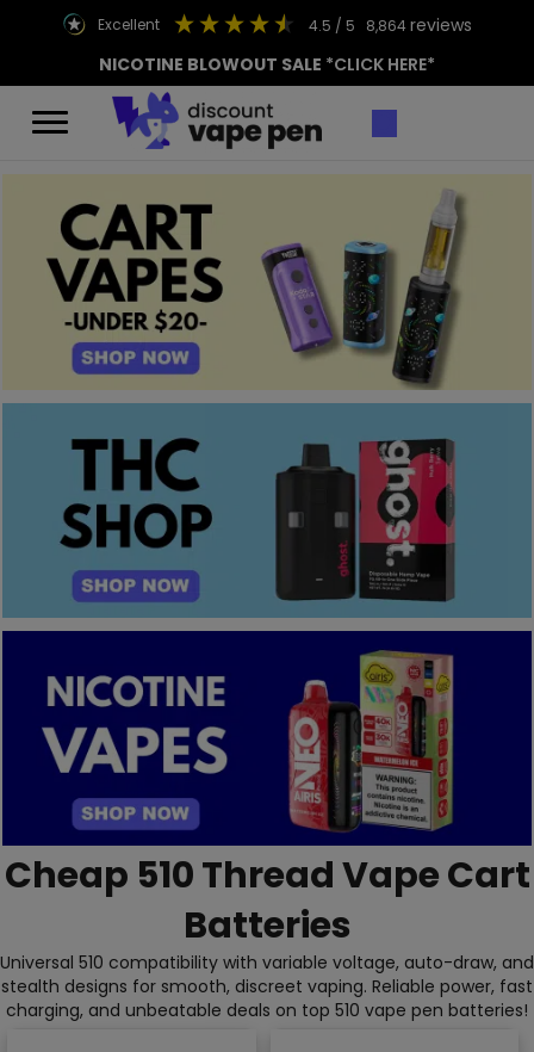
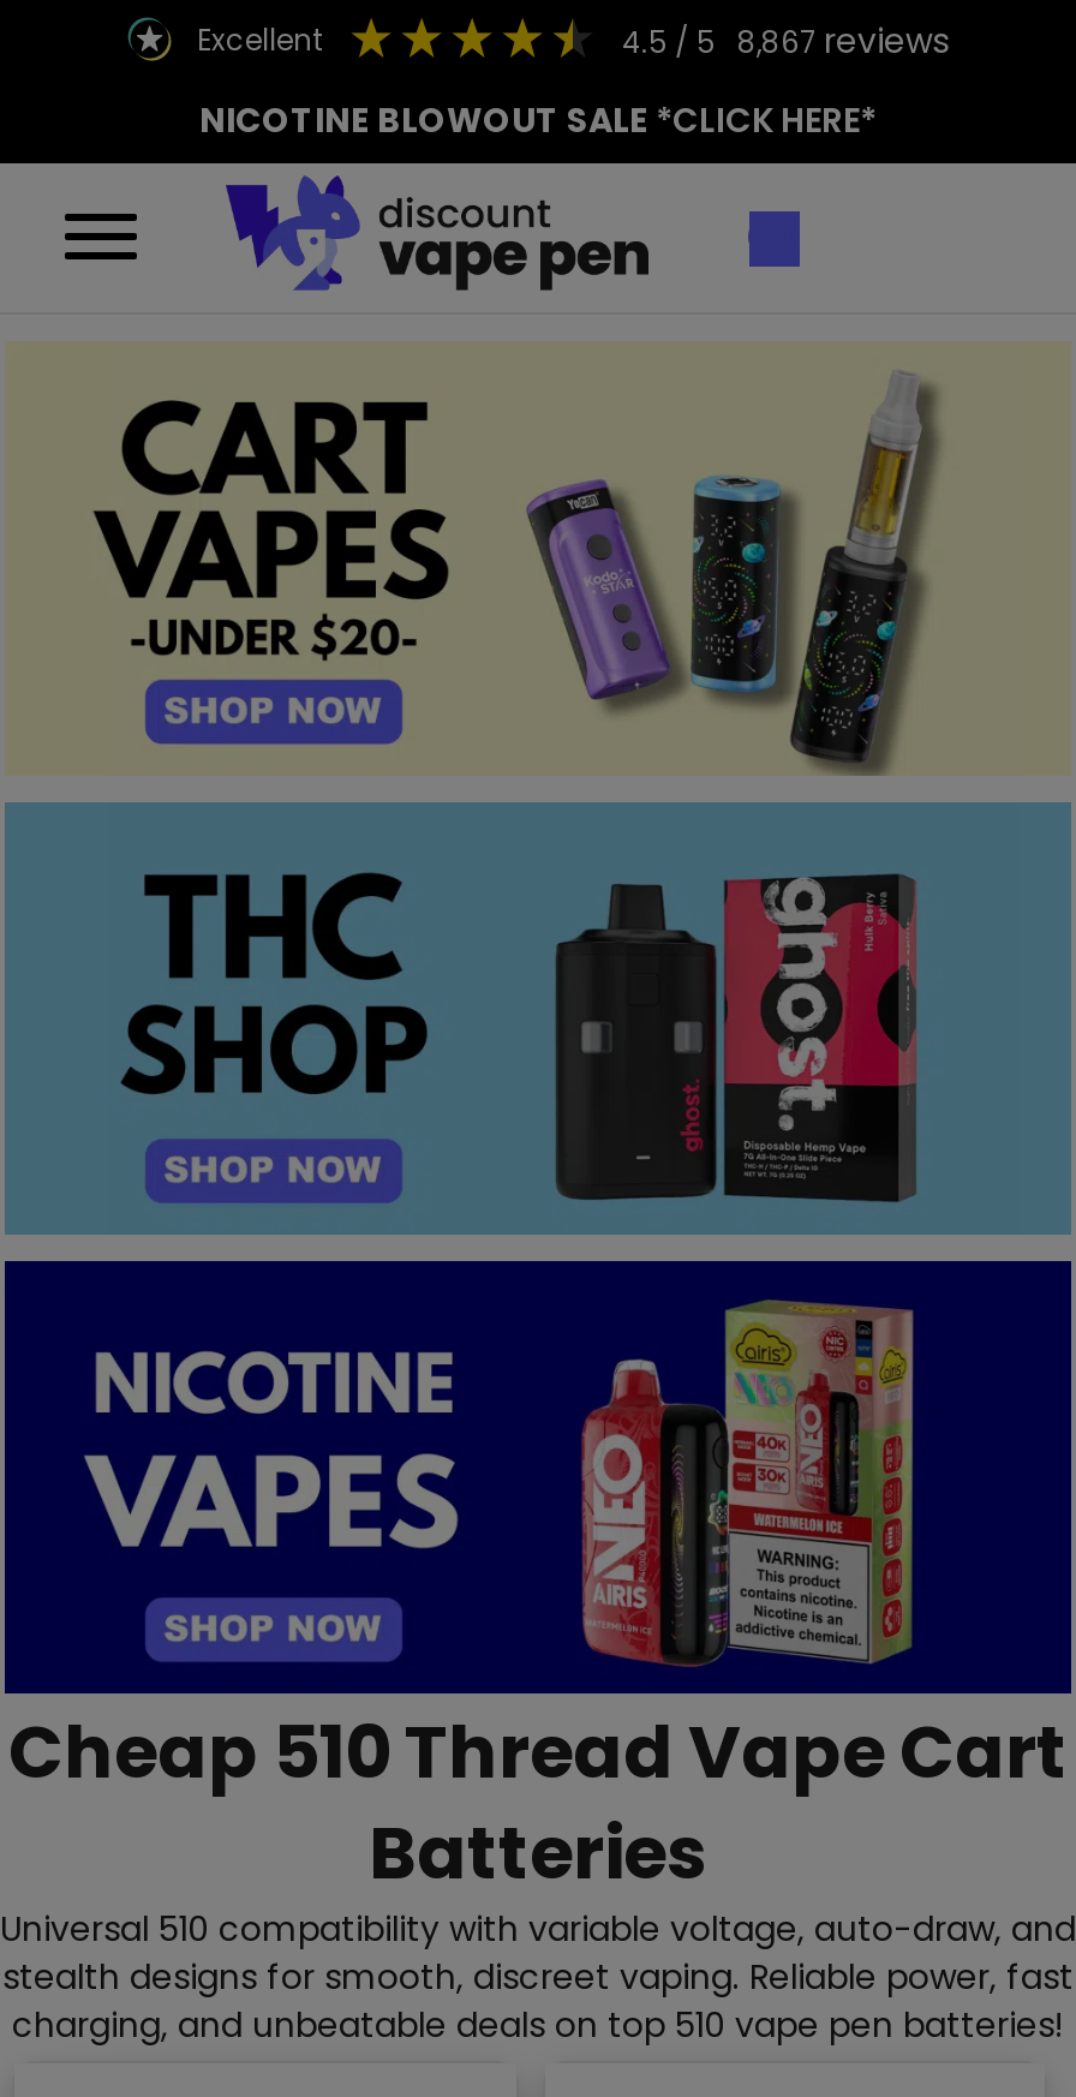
- 4.5 / 5 8,864 reviews
+ 4.5 / 5 8,867 reviews
